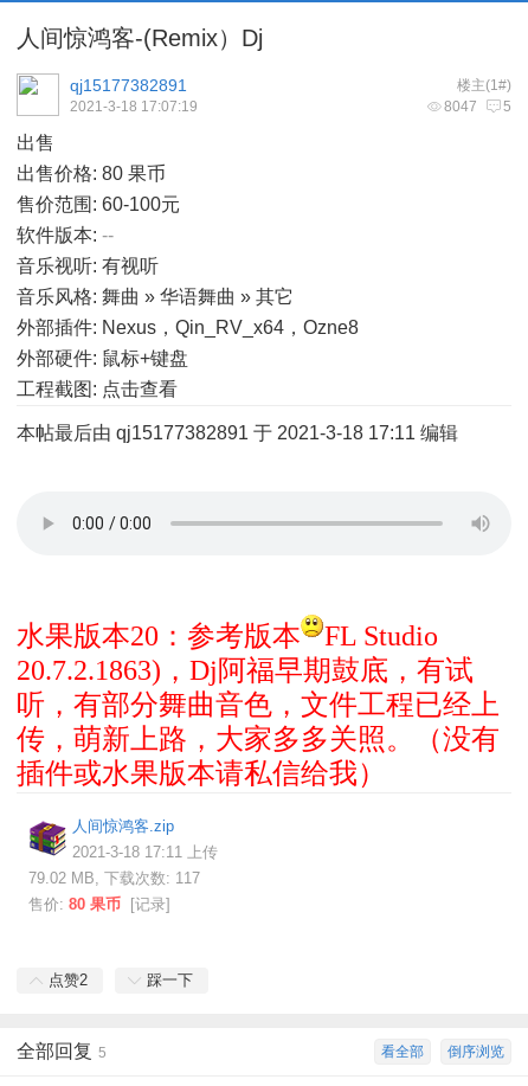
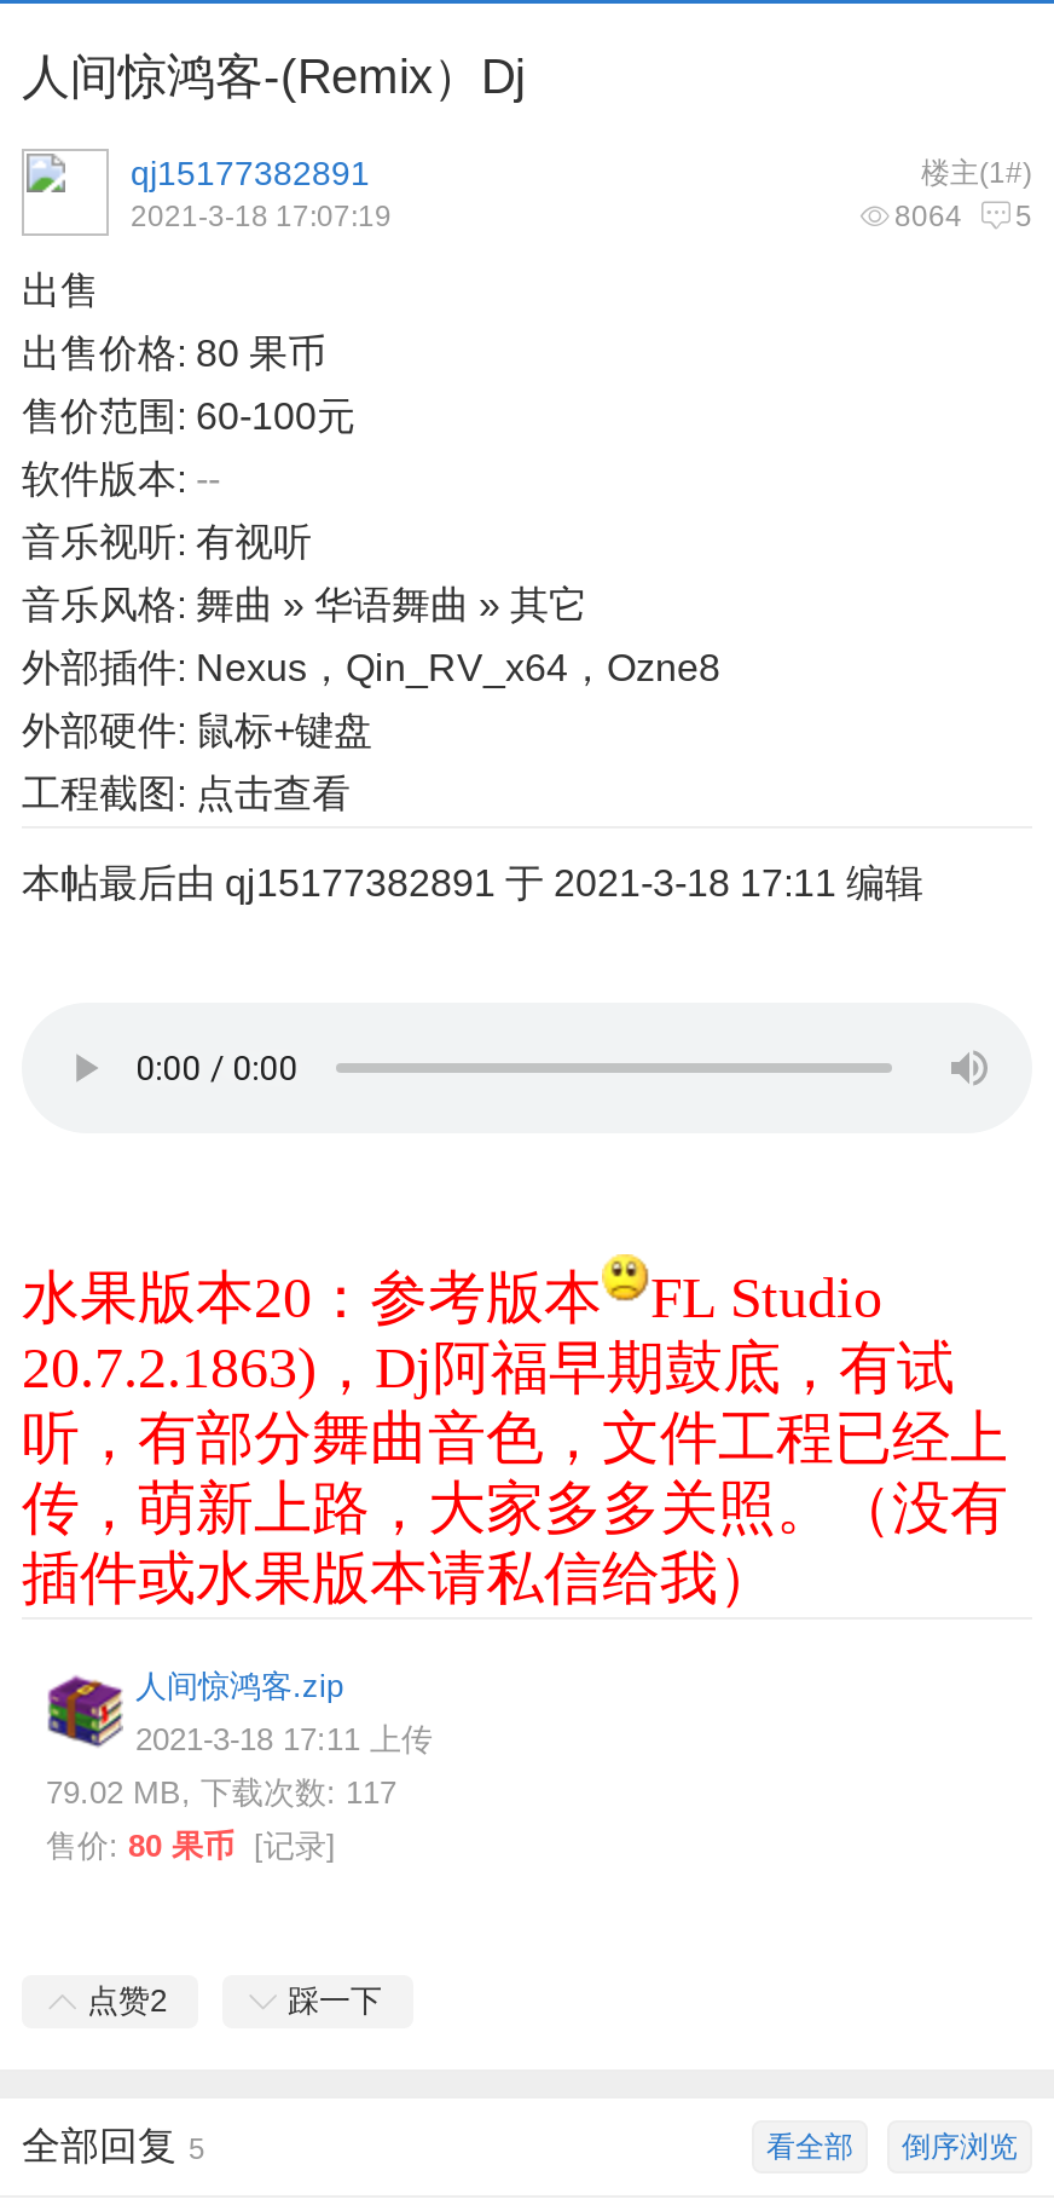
- 8047 5
+ 8064 5
